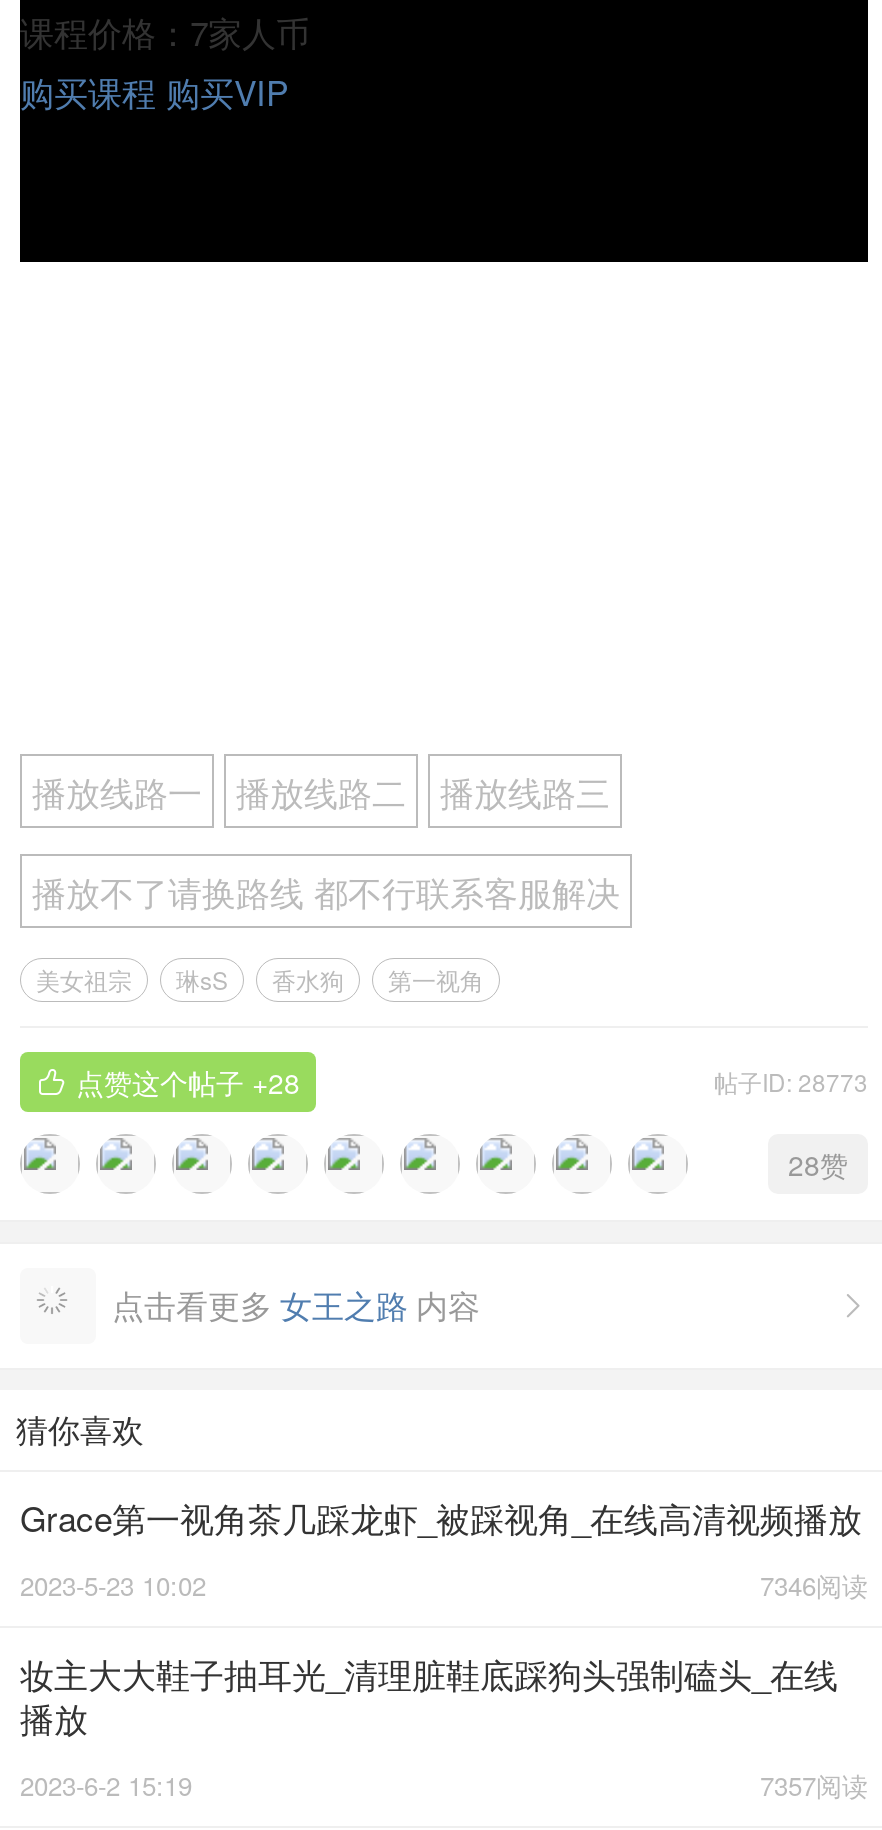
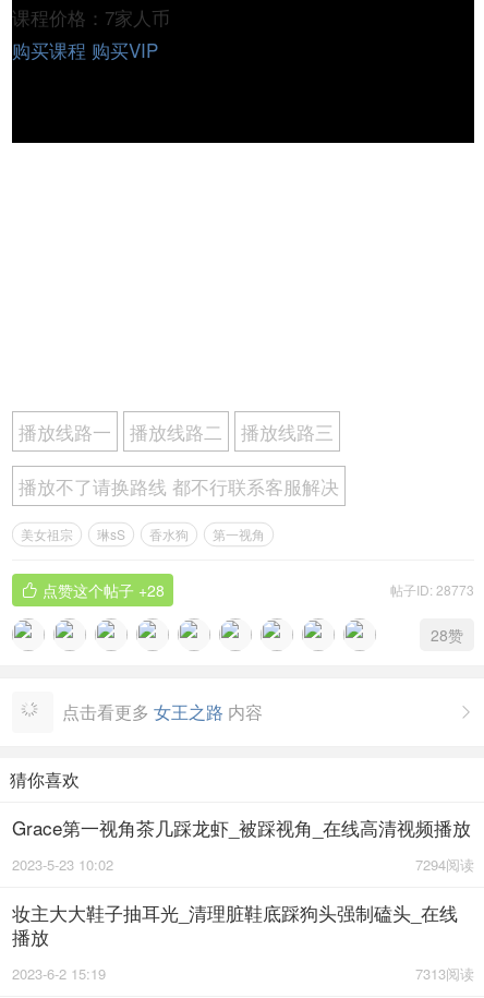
- 7346阅读
+ 7294阅读

- 7357阅读
+ 7313阅读
